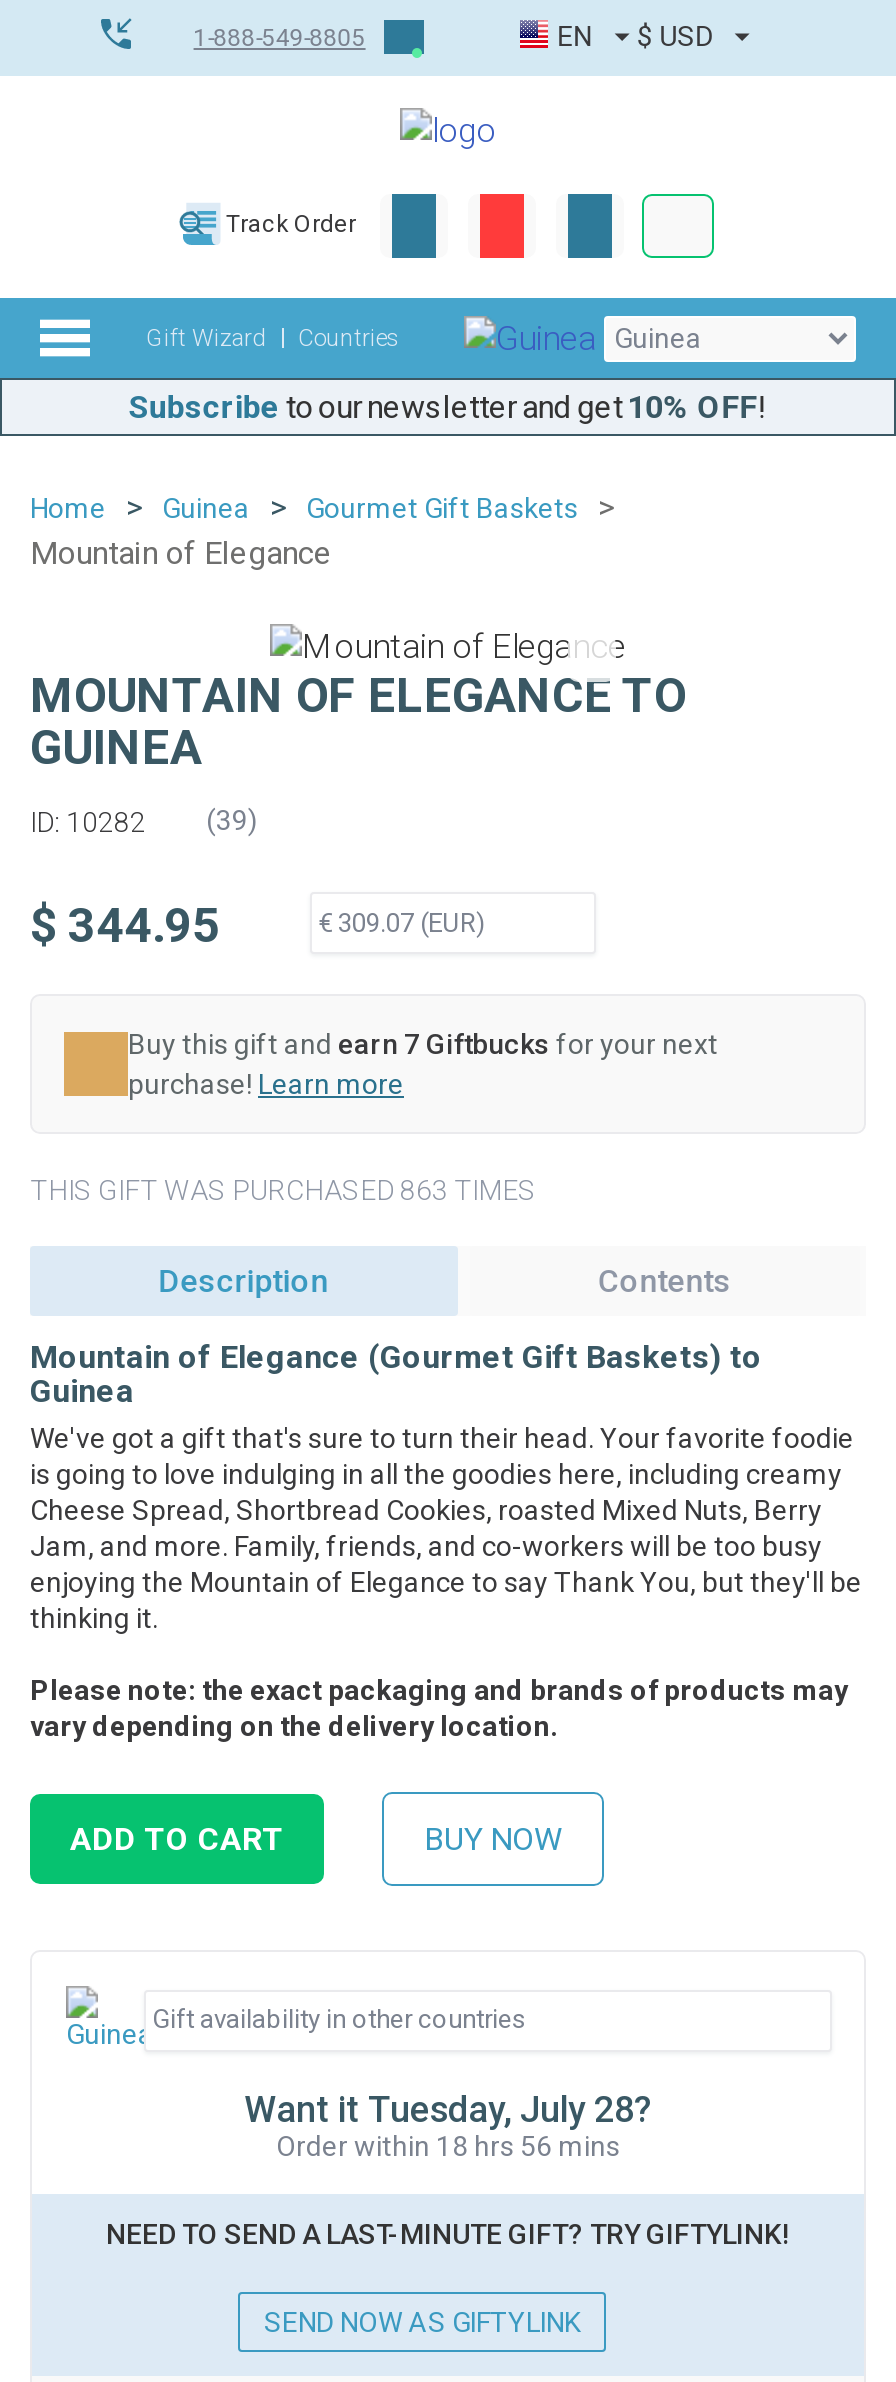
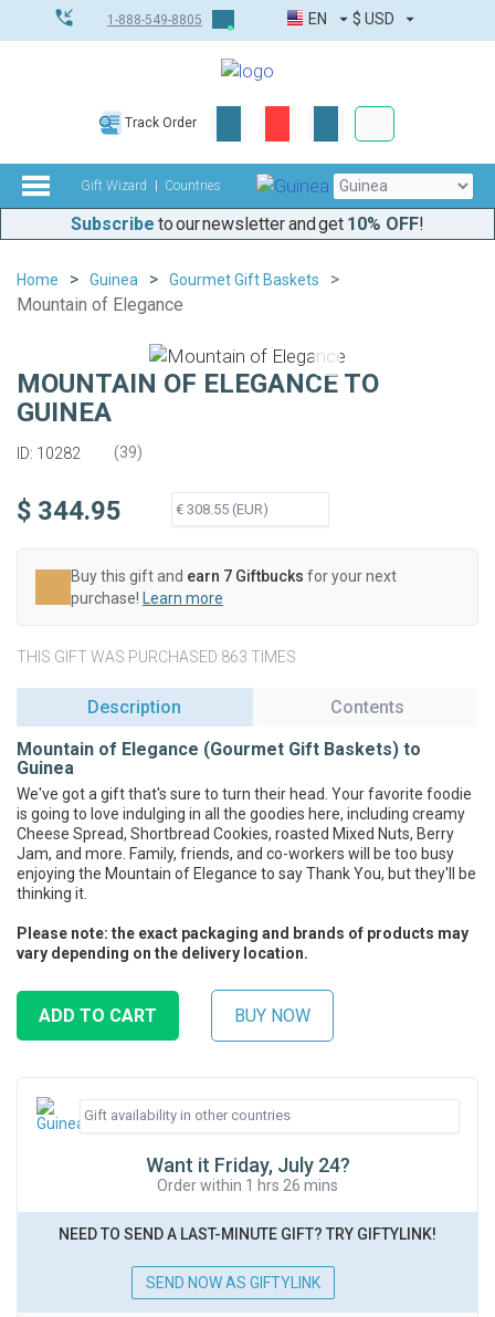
- Want it Tuesday, July 28?
+ Want it Friday, July 24?

- Order within 18 hrs 56 mins
+ Order within 1 hrs 26 mins
